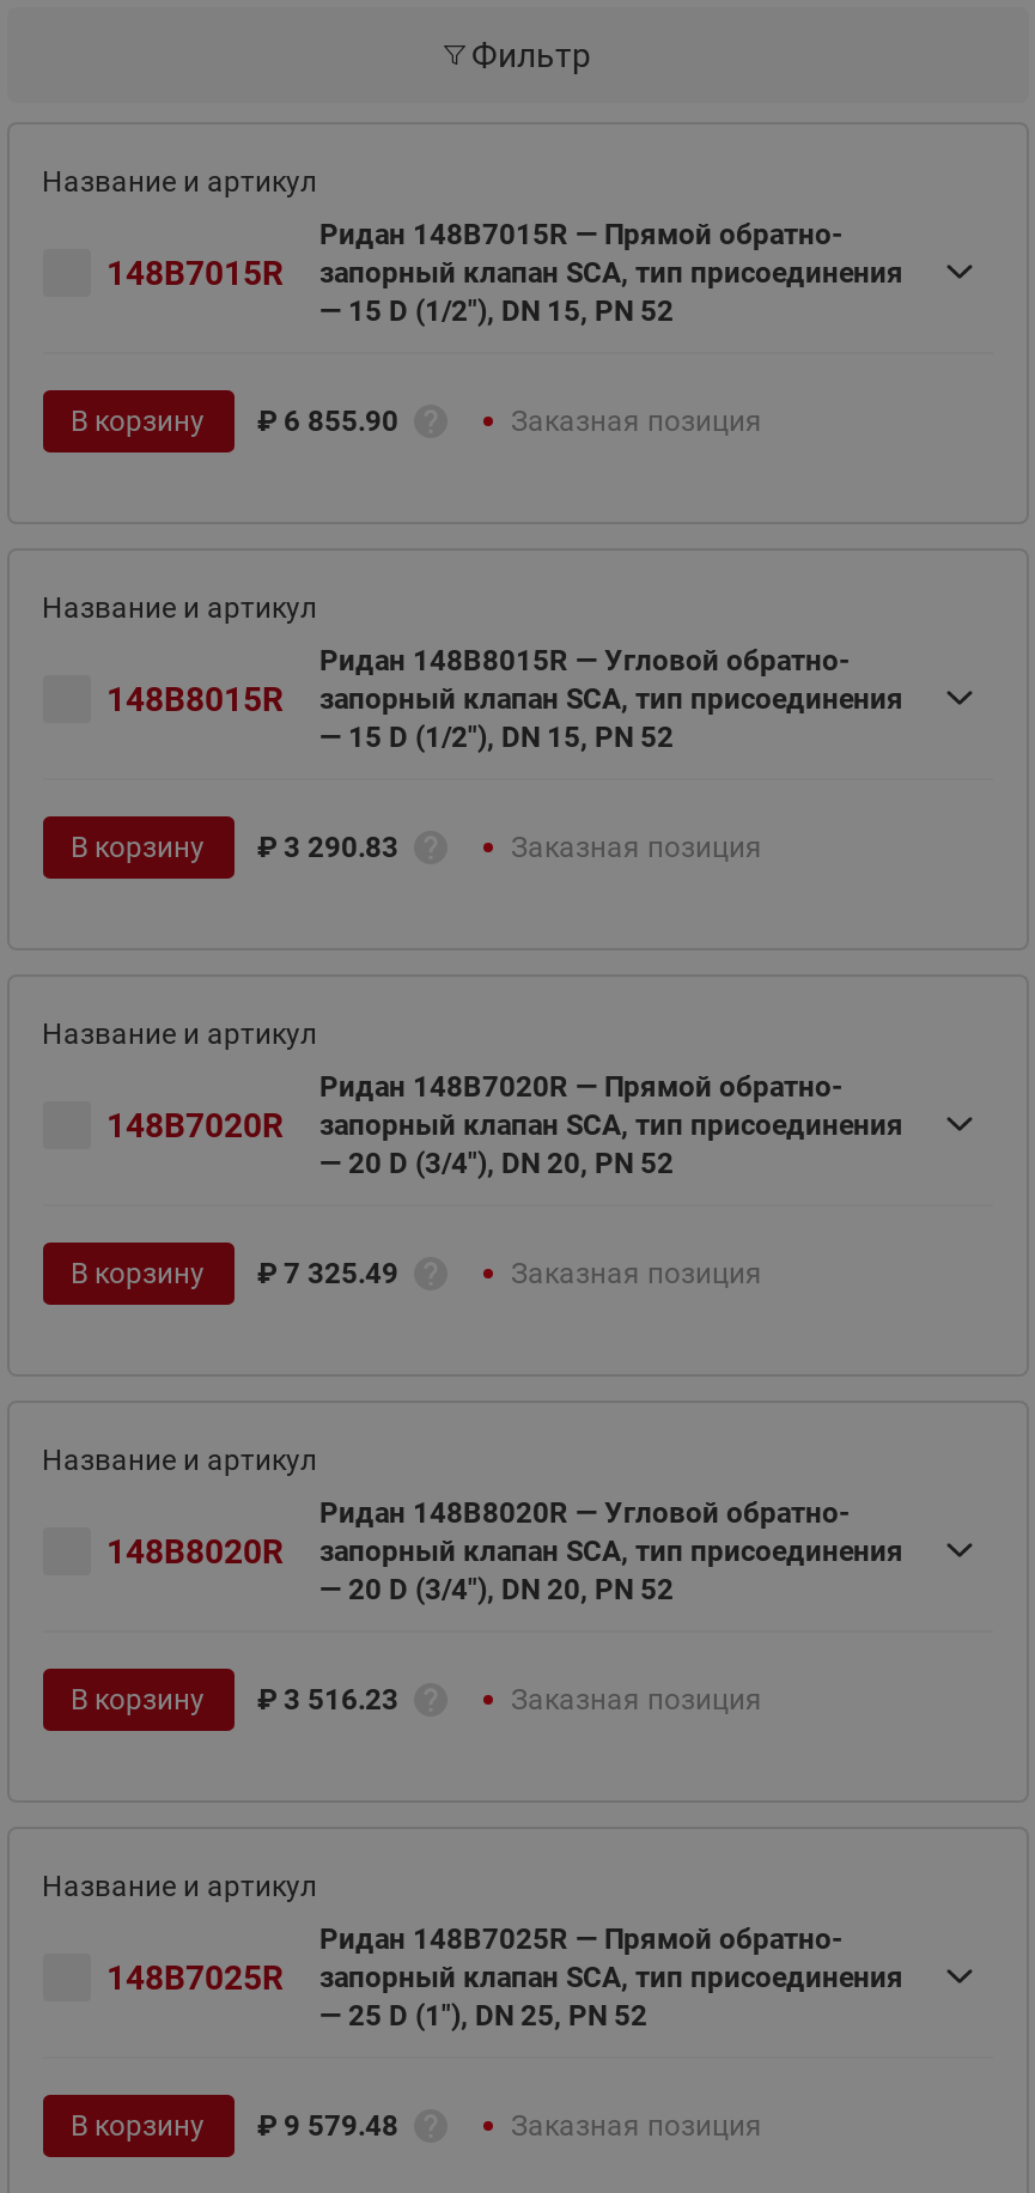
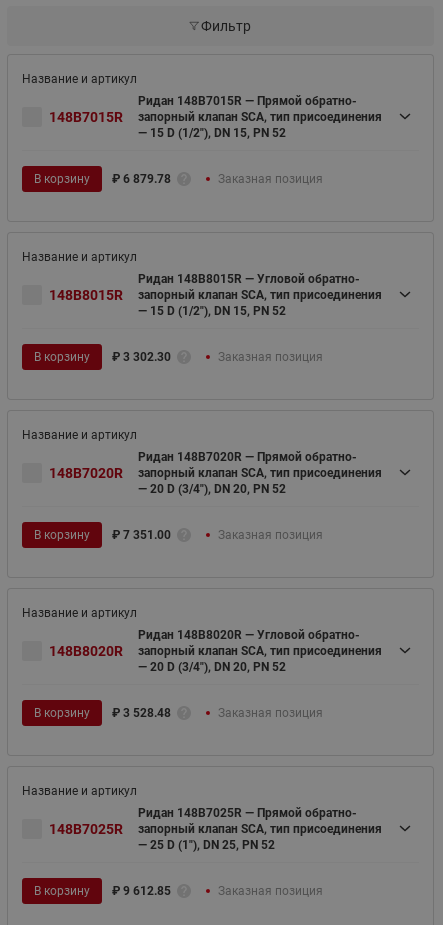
- В корзину ₽ 6 855.90
+ В корзину ₽ 6 879.78

- В корзину ₽ 3 290.83
+ В корзину ₽ 3 302.30

- В корзину ₽ 7 325.49
+ В корзину ₽ 7 351.00

- В корзину ₽ 3 516.23
+ В корзину ₽ 3 528.48

- В корзину ₽ 9 579.48
+ В корзину ₽ 9 612.85
